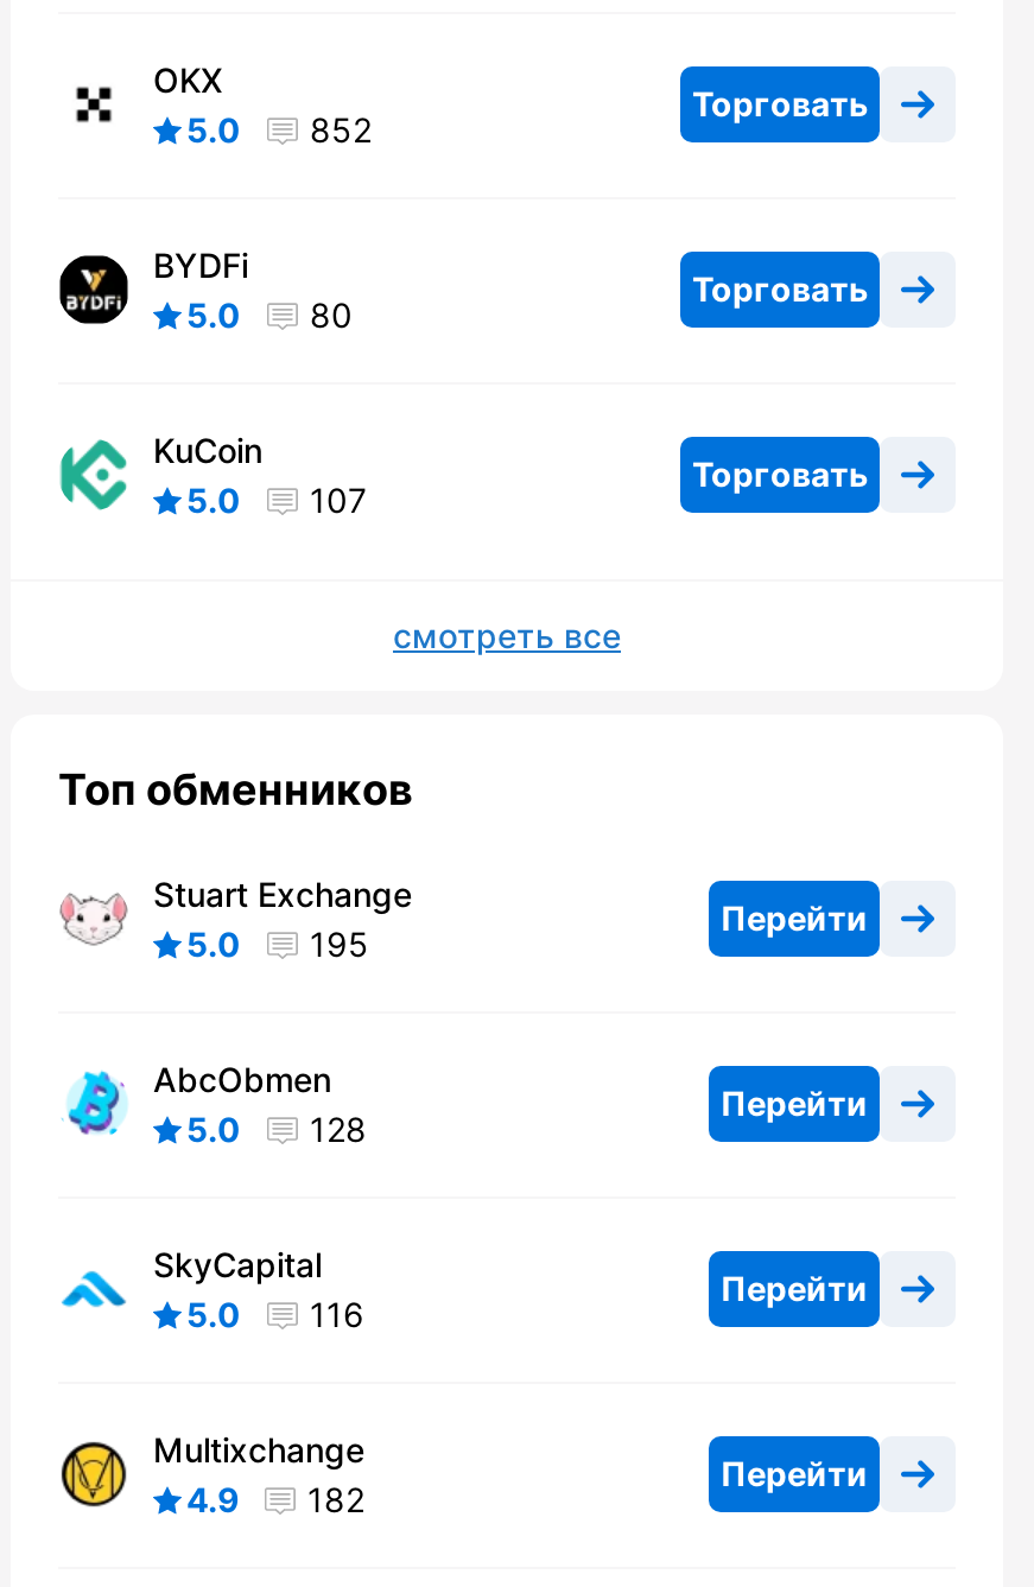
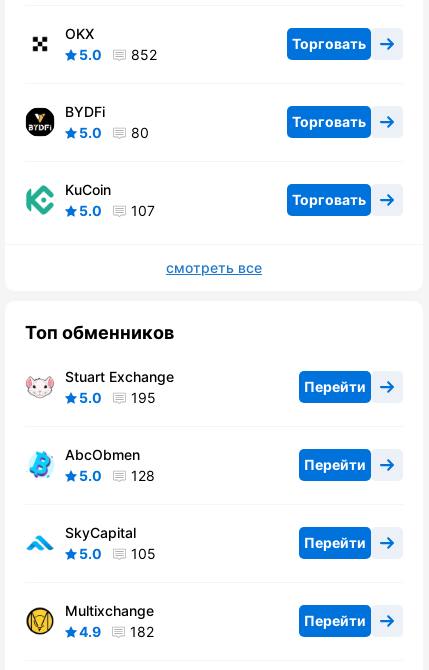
- 5.0 116
+ 5.0 105
